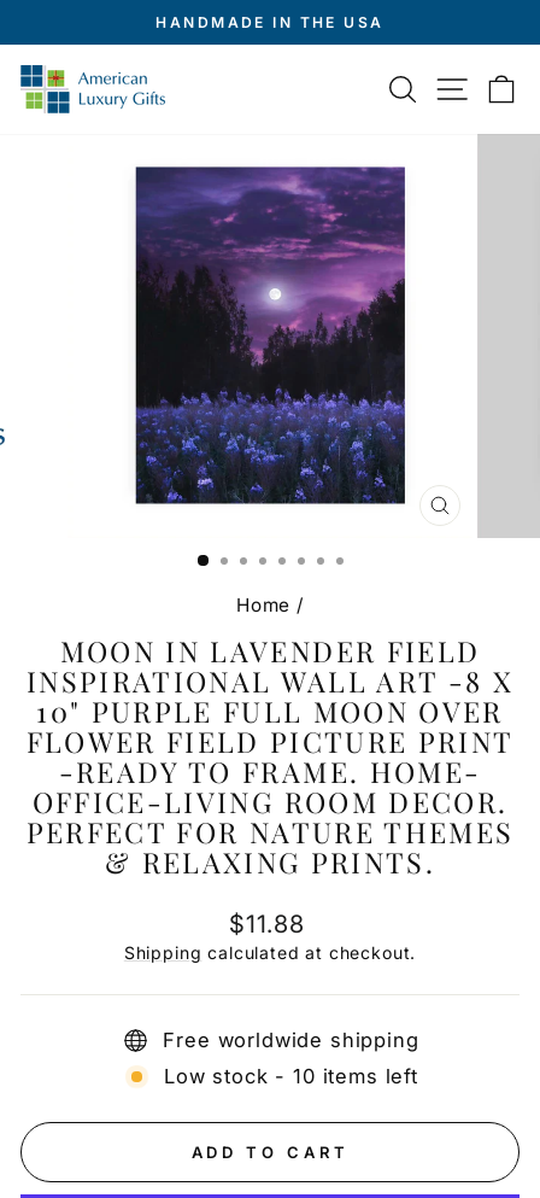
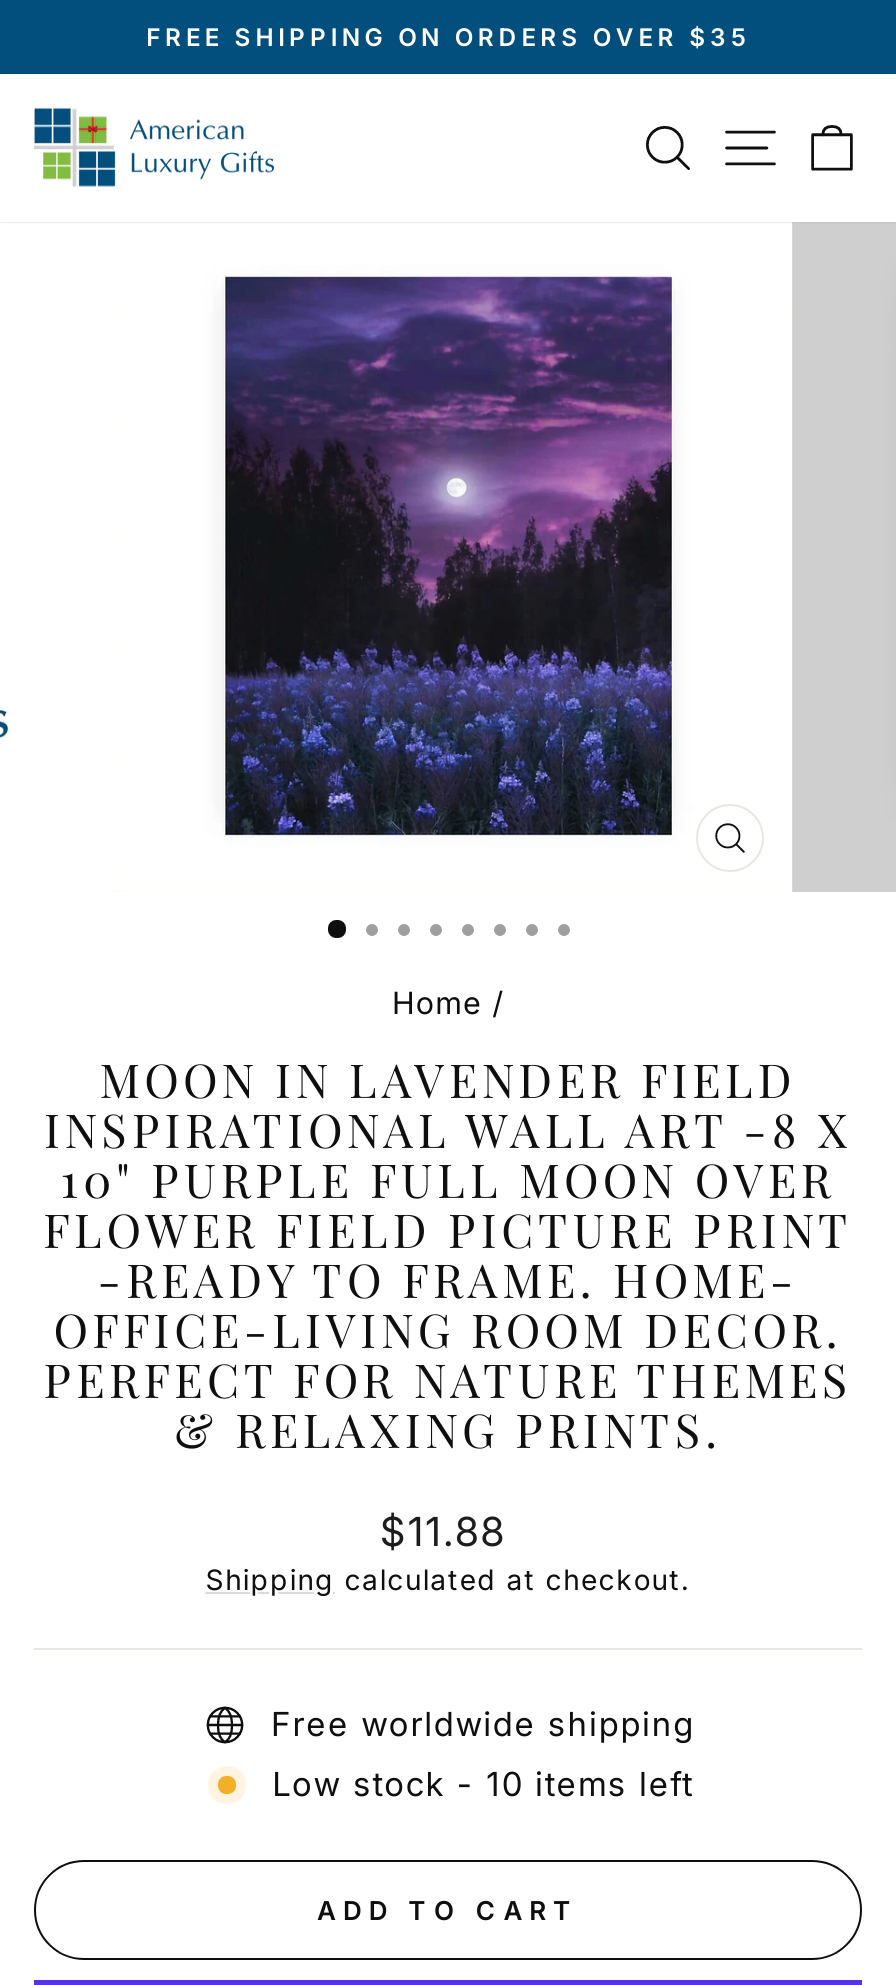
- HANDMADE IN THE USA
+ FREE SHIPPING ON ORDERS OVER $35
